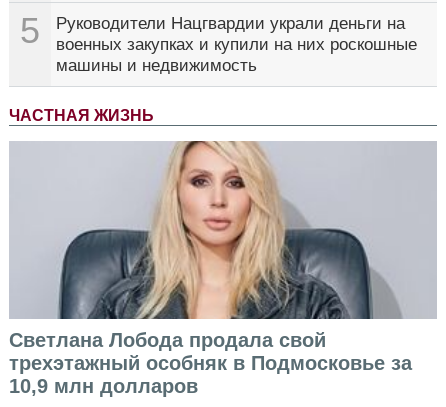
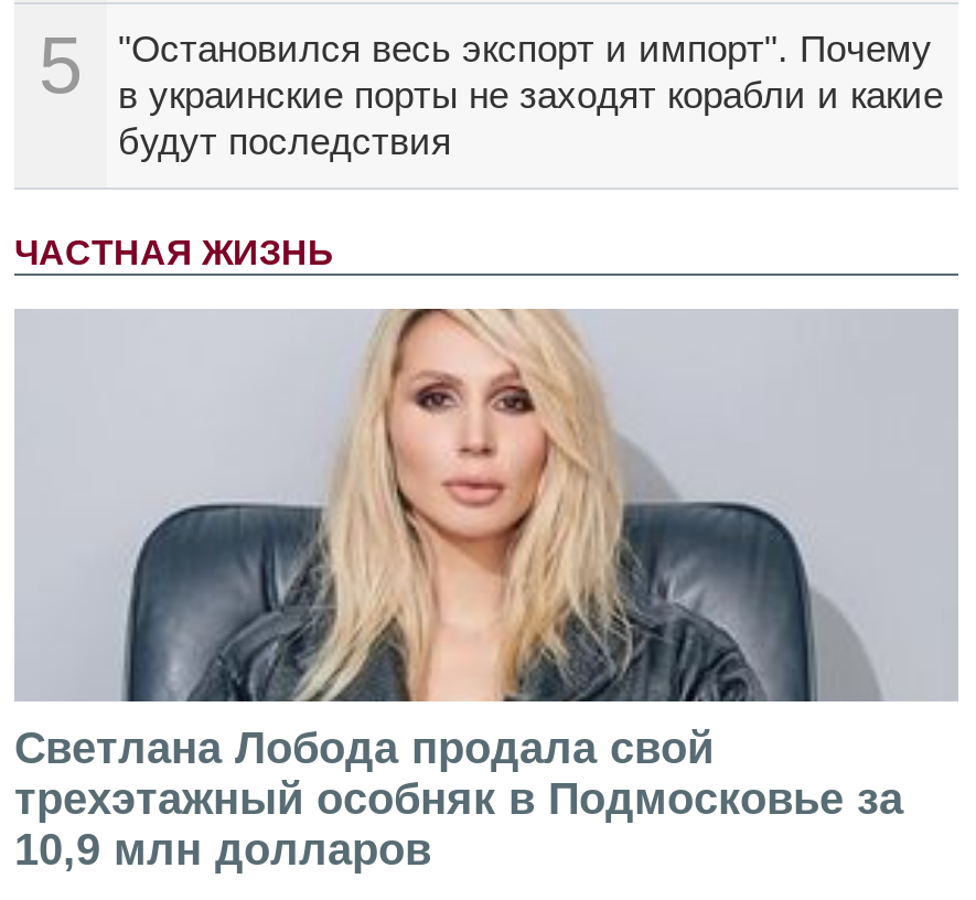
- Руководители Нацгвардии украли деньги на
- военных закупках и купили на них роскошные
- машины и недвижимость
+ "Остановился весь экспорт и импорт". Почему
+ в украинские порты не заходят корабли и какие
+ будут последствия
